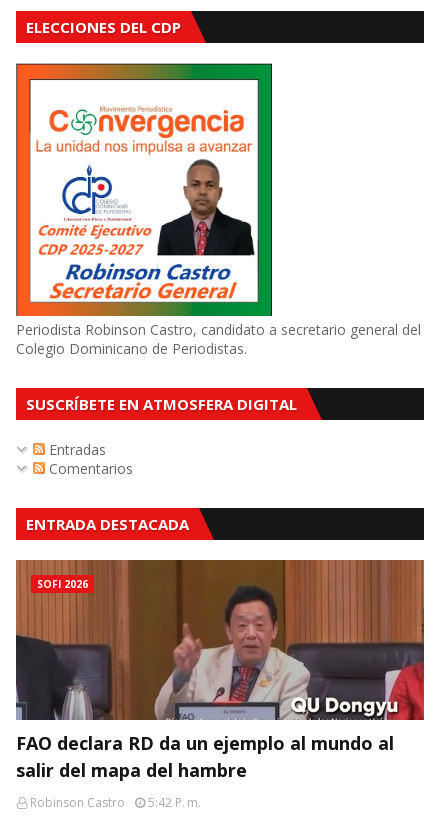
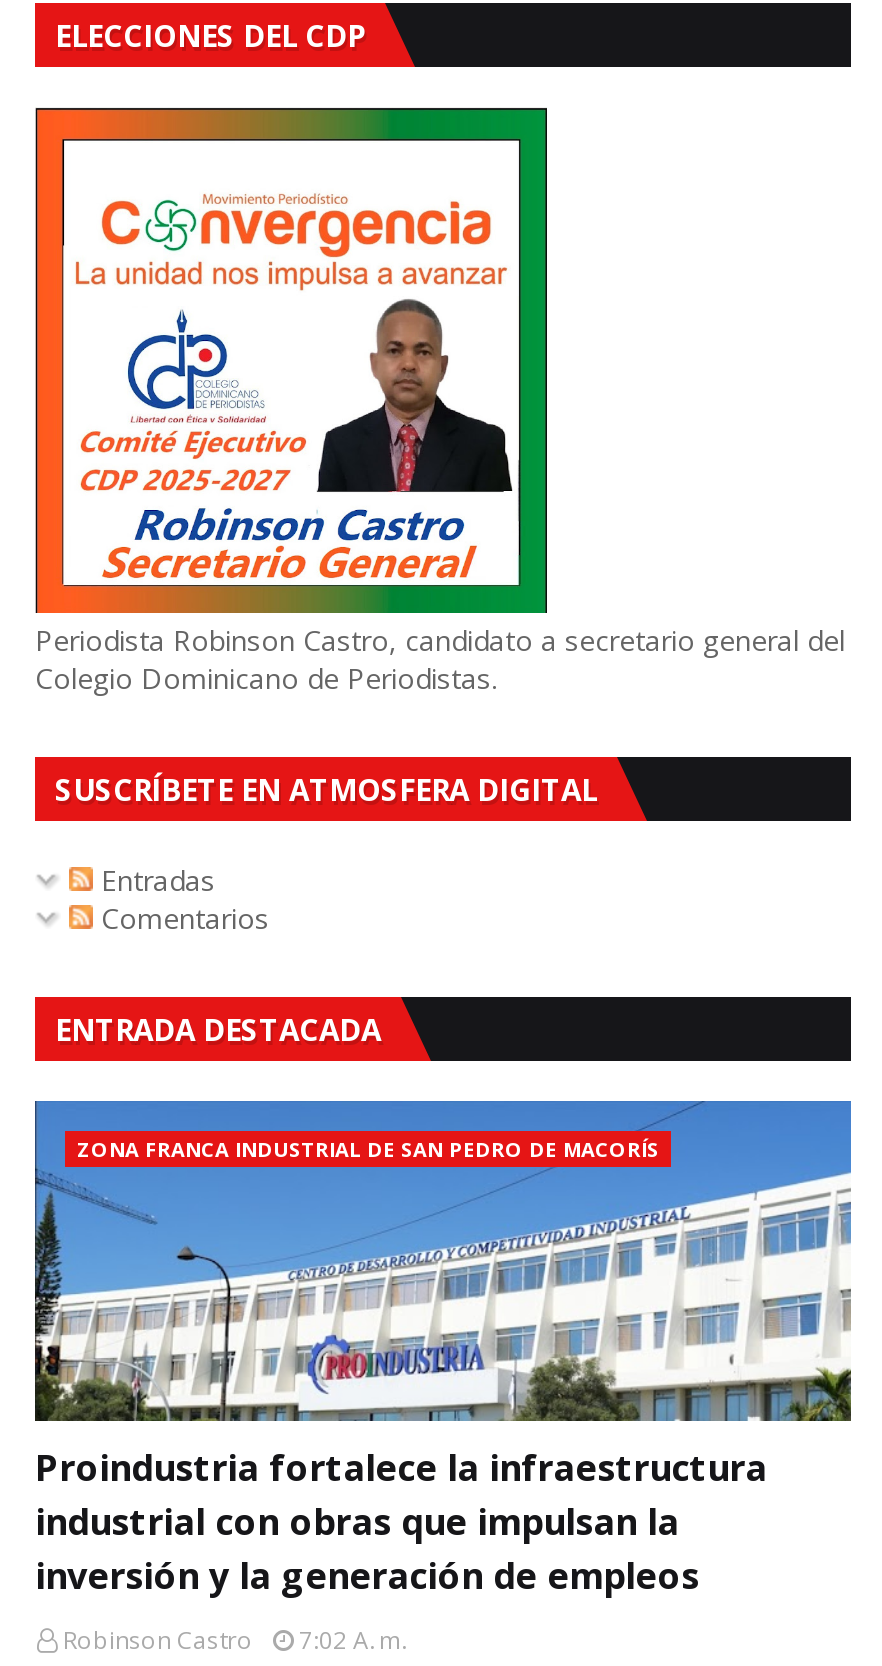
- [image]
- SOFI 2026
+ [image]
+ ZONA FRANCA INDUSTRIAL DE SAN PEDRO DE MACORÍS

- FAO declara RD da un ejemplo al mundo al
- salir del mapa del hambre
+ Proindustria fortalece la infraestructura
+ industrial con obras que impulsan la
+ inversión y la generación de empleos

- Robinson Castro 5:42 P. M.
+ Robinson Castro 7:02 A. M.
